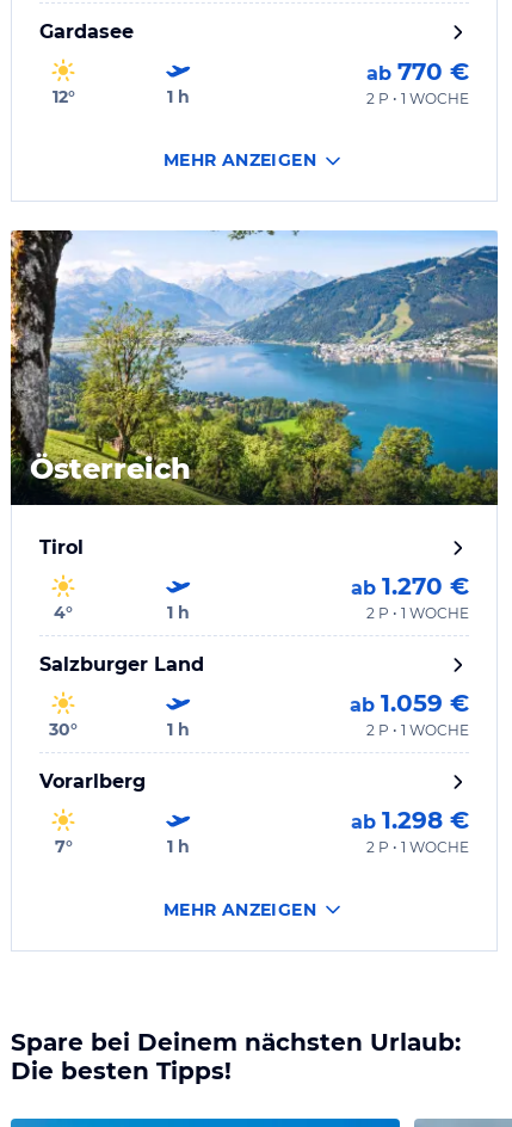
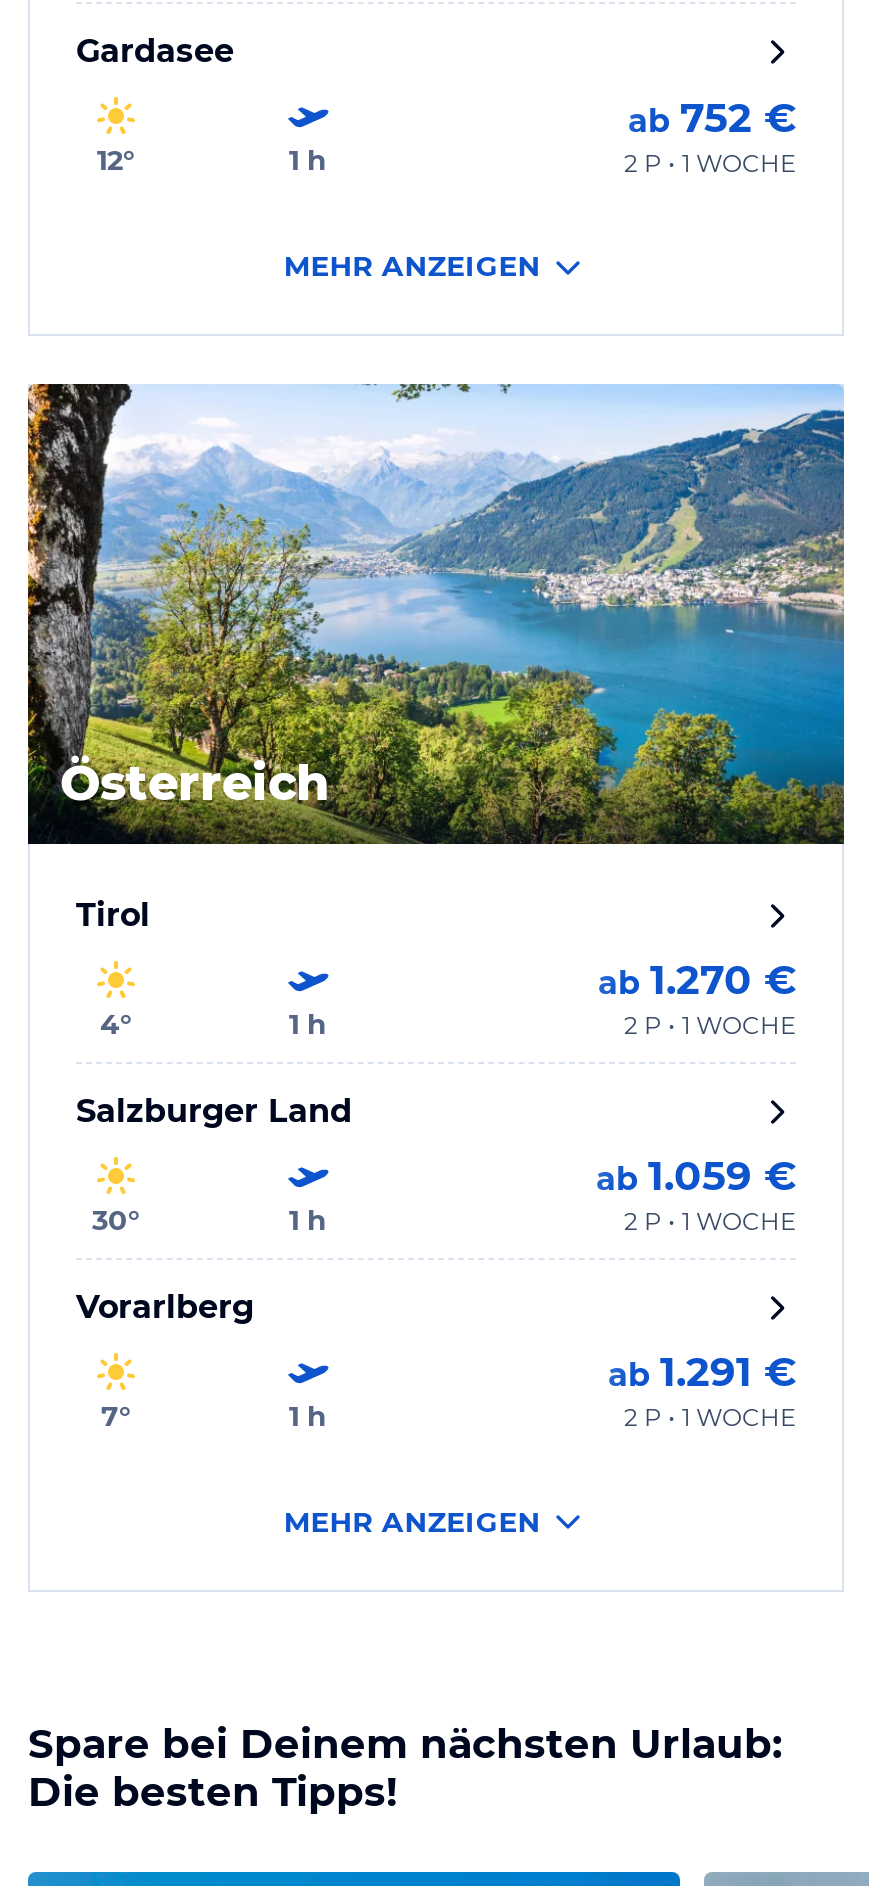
- ab 770 €
+ ab 752 €

- ab 1.298 €
+ ab 1.291 €
